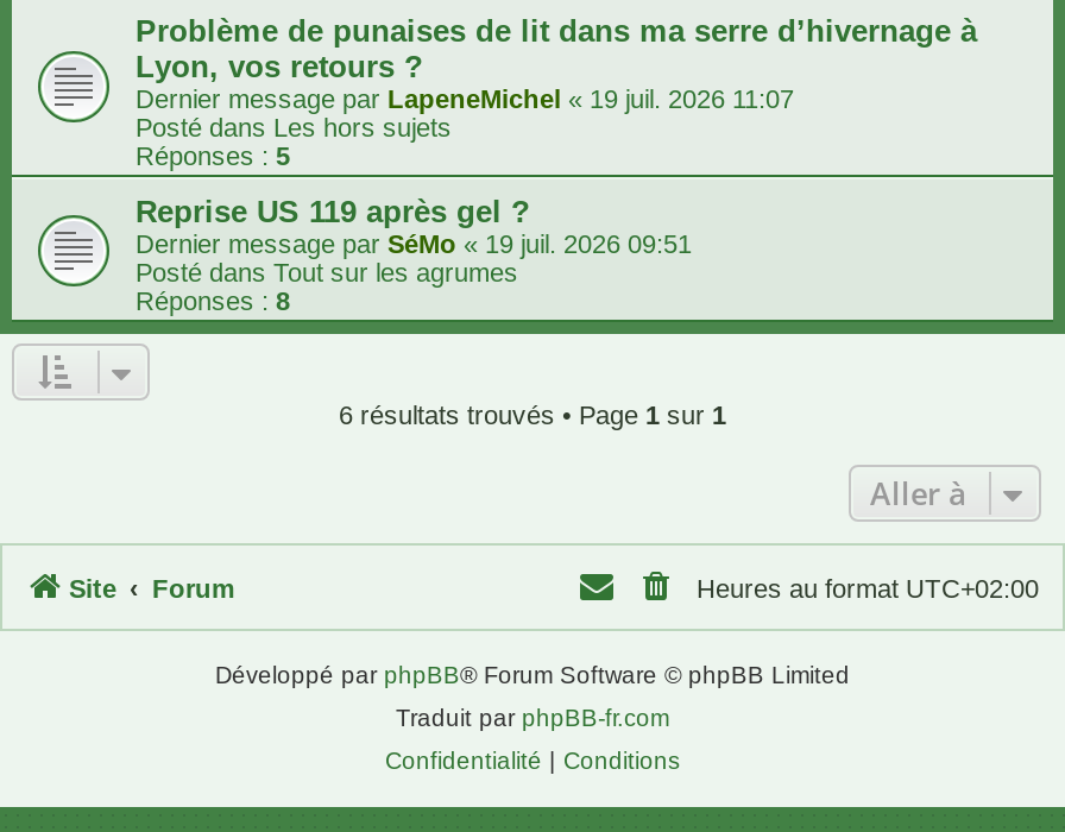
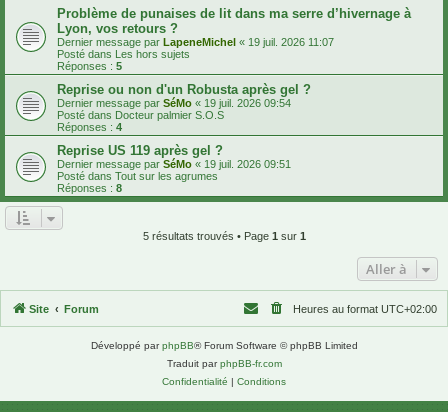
+ Reprise ou non d'un Robusta après gel ?
+ Dernier message par SéMo «19 juil. 2026 09:54
+ Posté dans Docteur palmier S.O.S
+ Réponses : 4

- 6 résultats trouvés • Page 1 sur 1
+ 5 résultats trouvés • Page 1 sur 1
